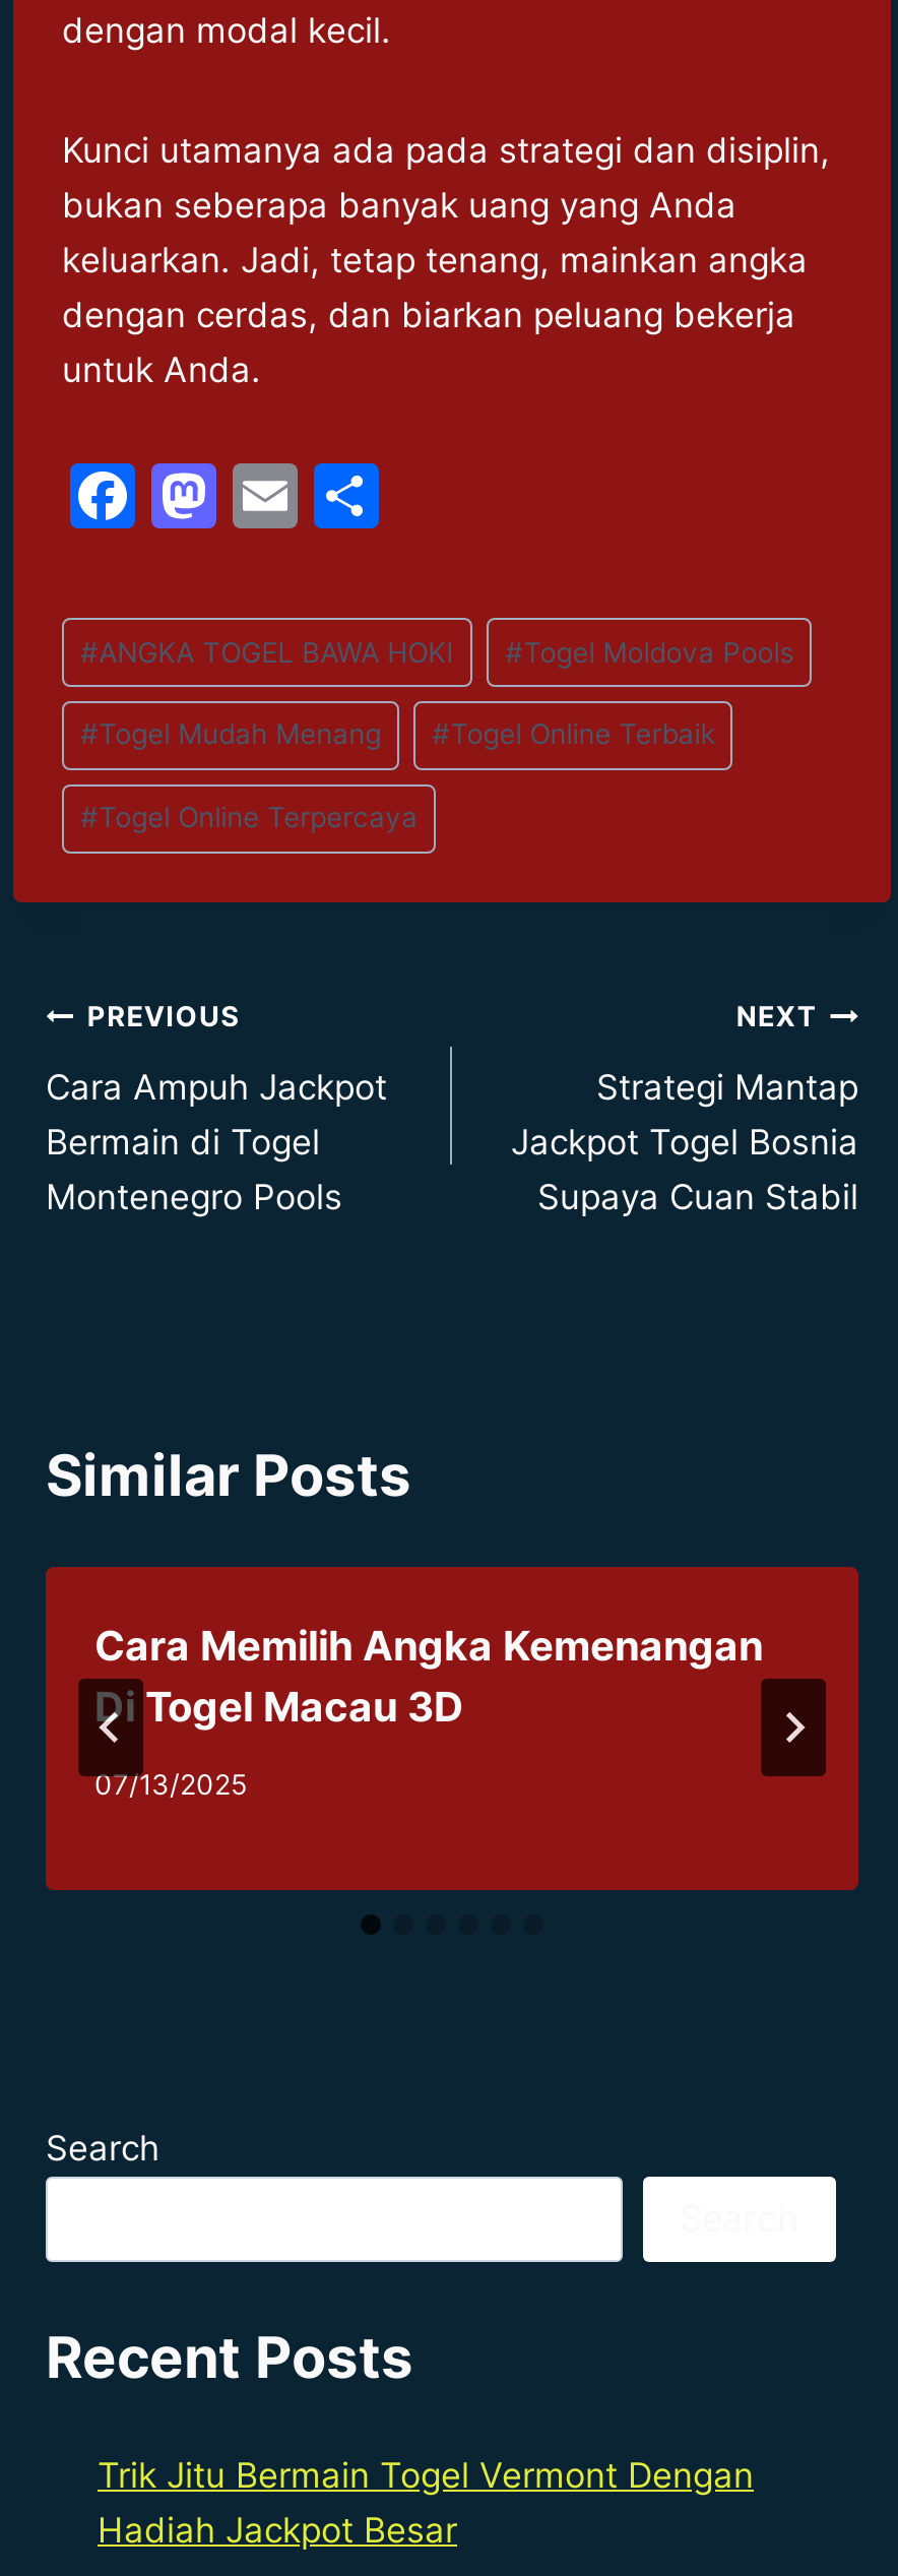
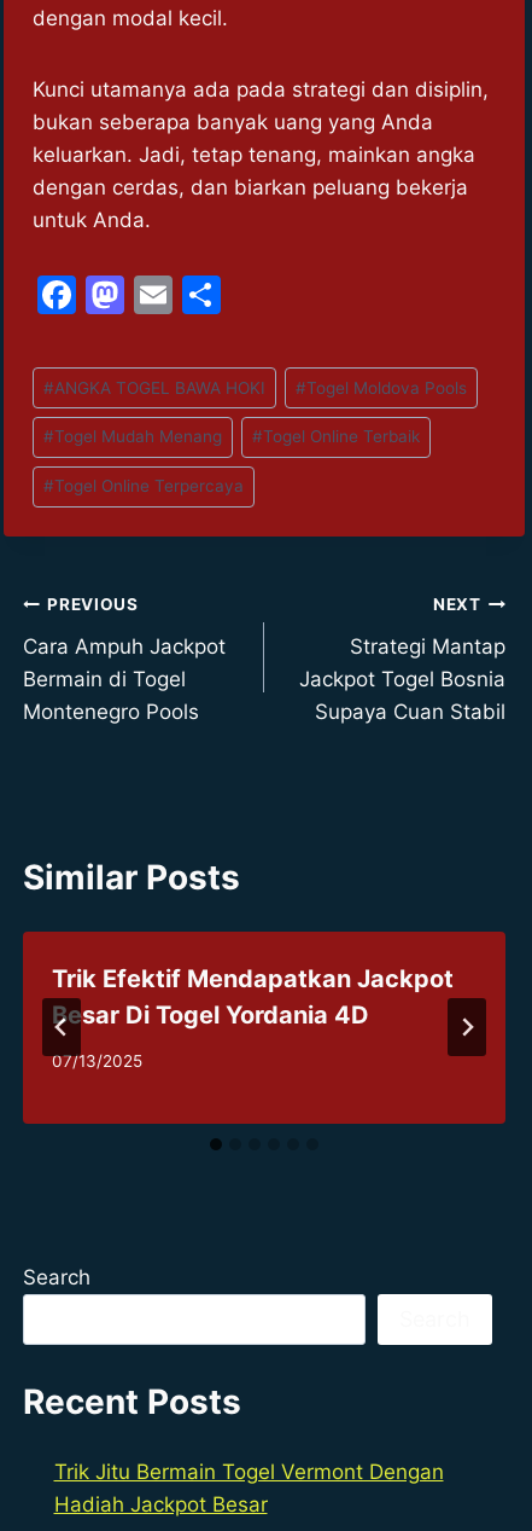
- Cara Memilih Angka Kemenangan
- Di Togel Macau 3D
+ Trik Efektif Mendapatkan Jackpot
+ Besar Di Togel Yordania 4D
